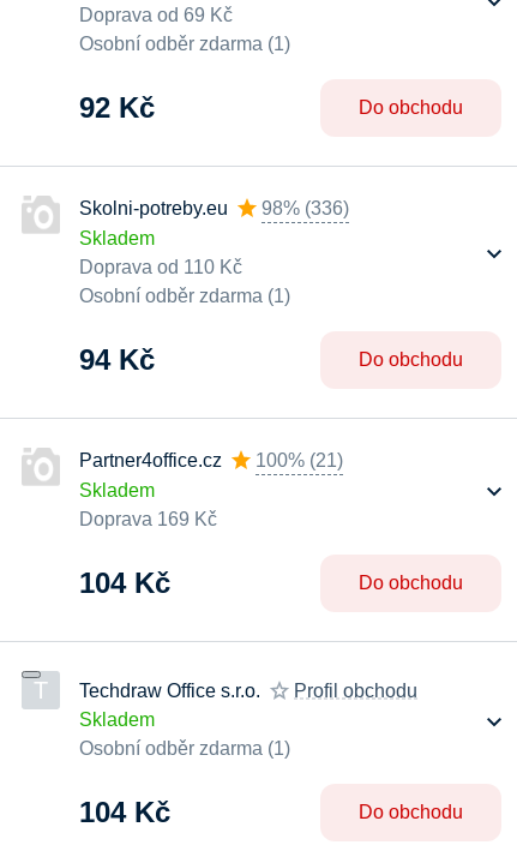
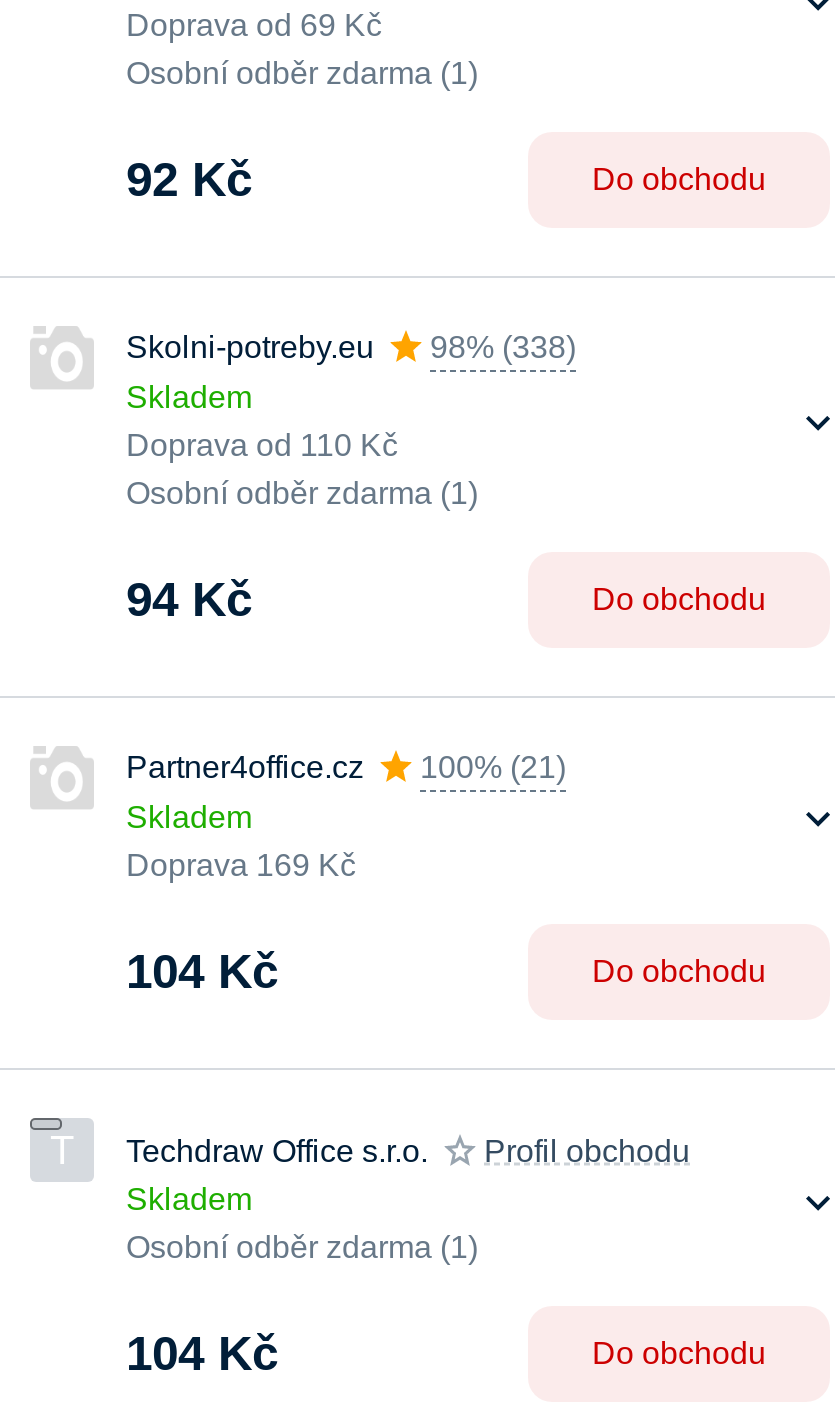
- Skolni-potreby.eu 98% (336)
+ Skolni-potreby.eu 98% (338)
